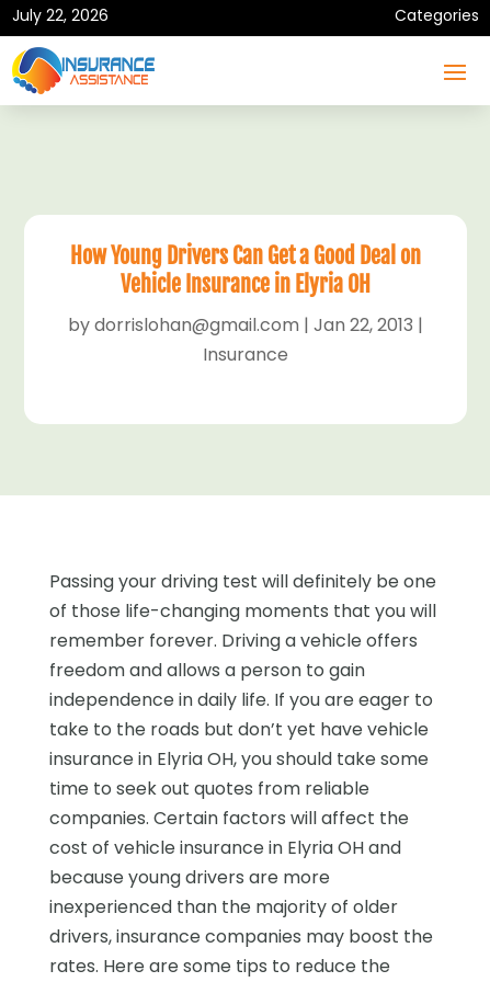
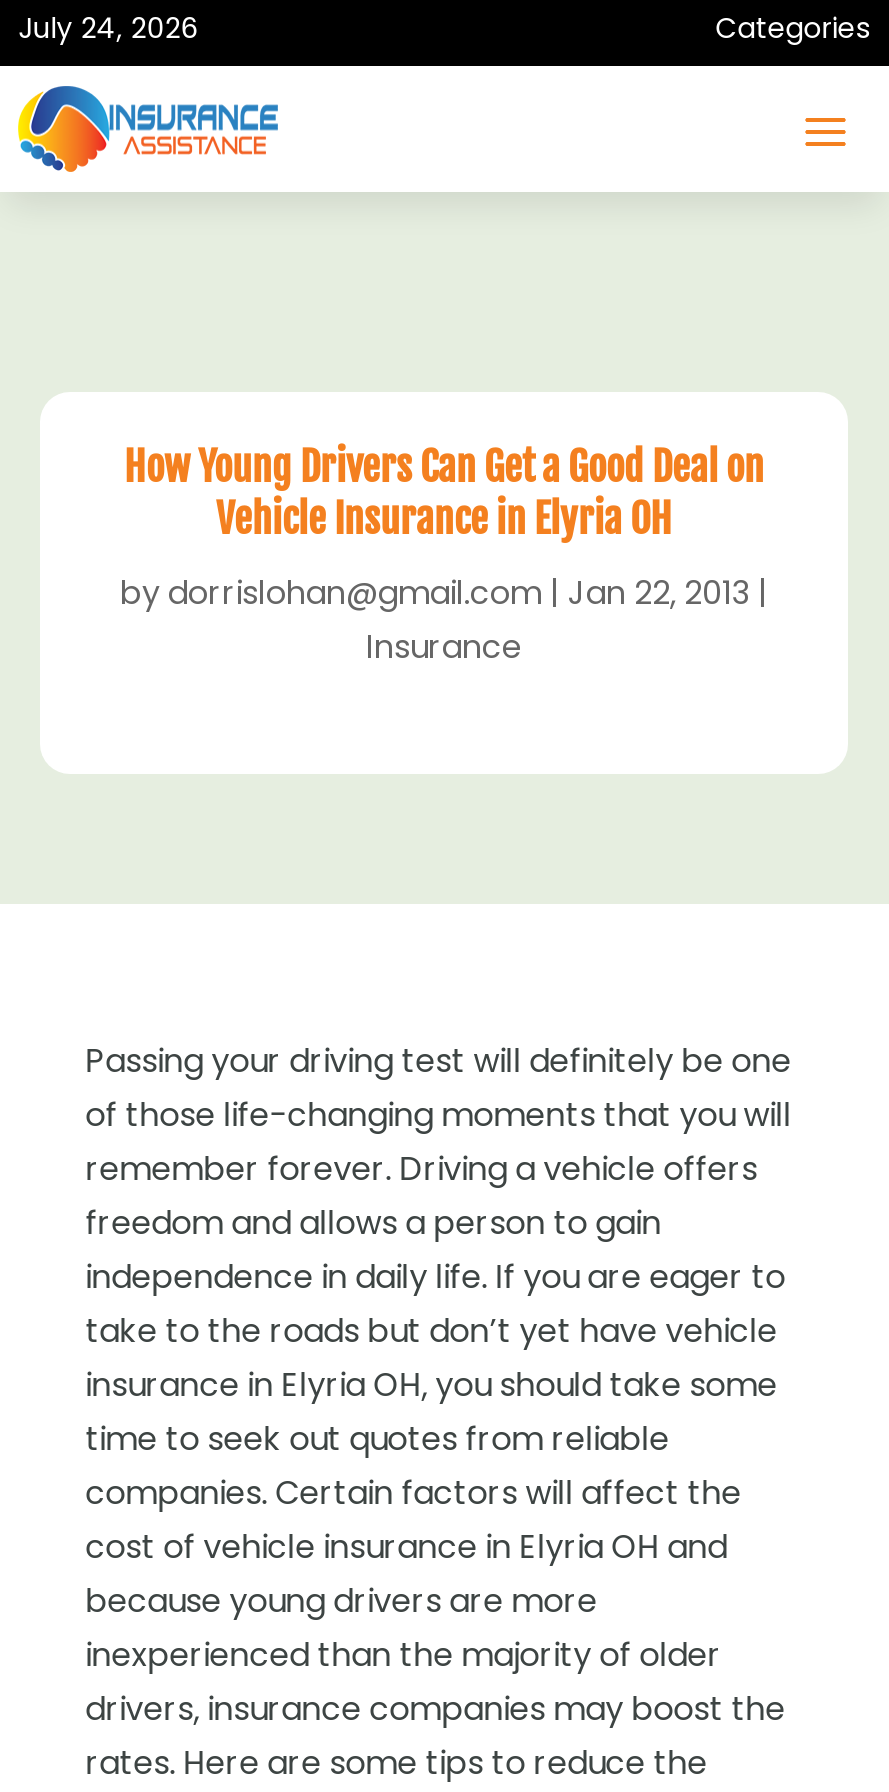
- July 22, 2026
+ July 24, 2026
